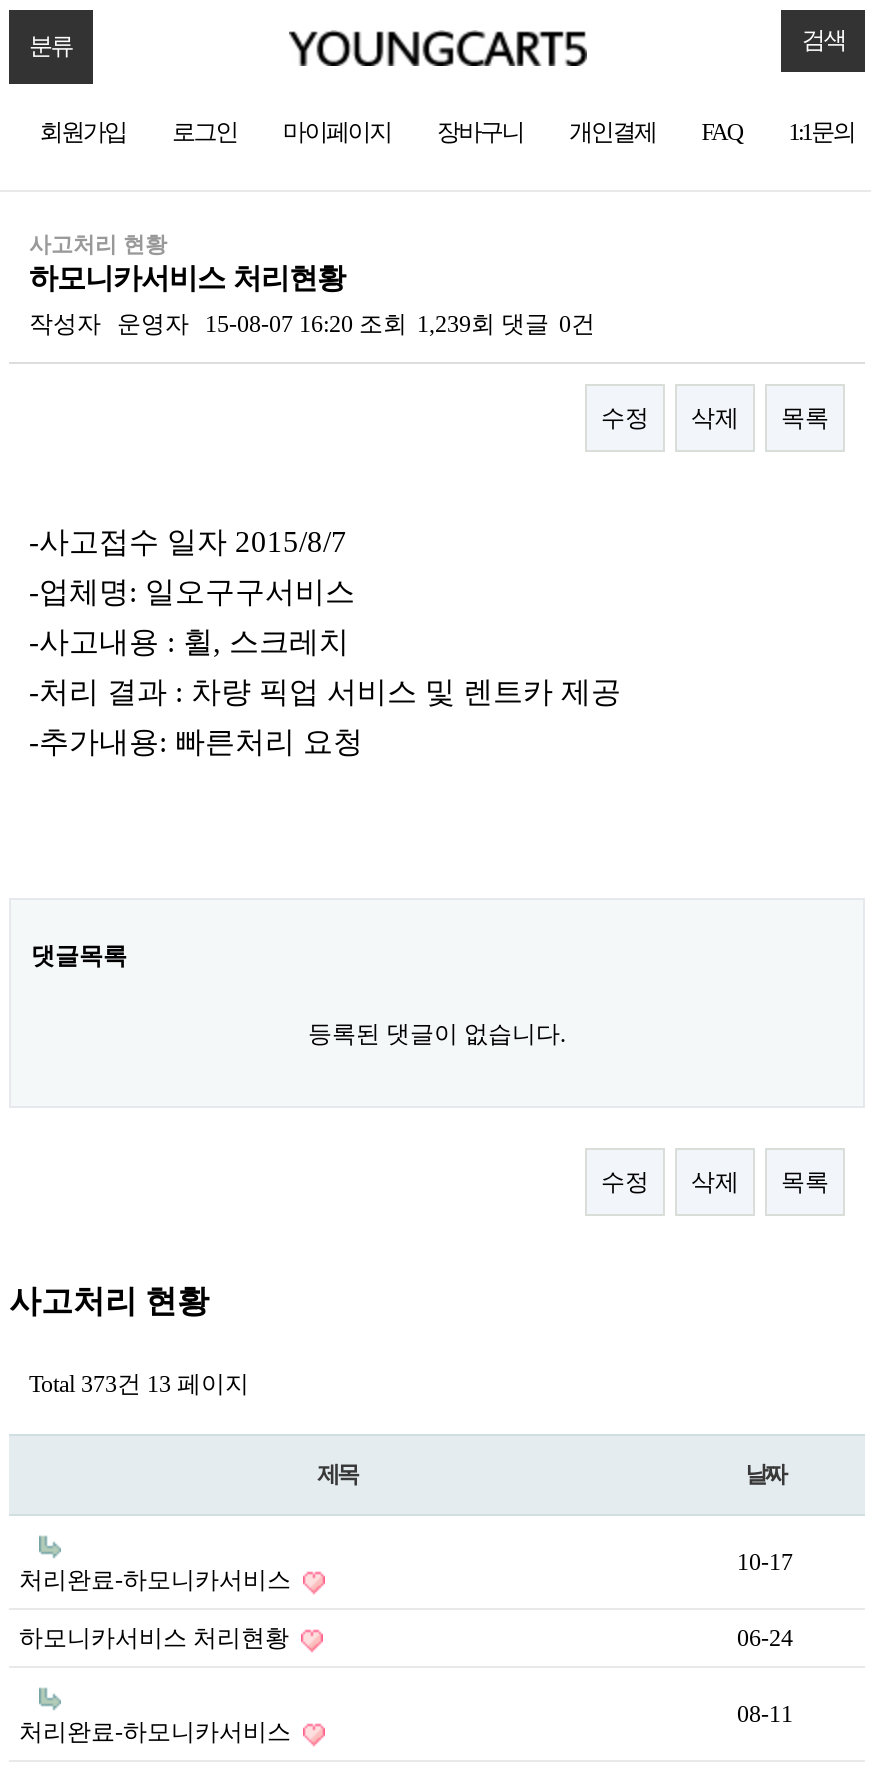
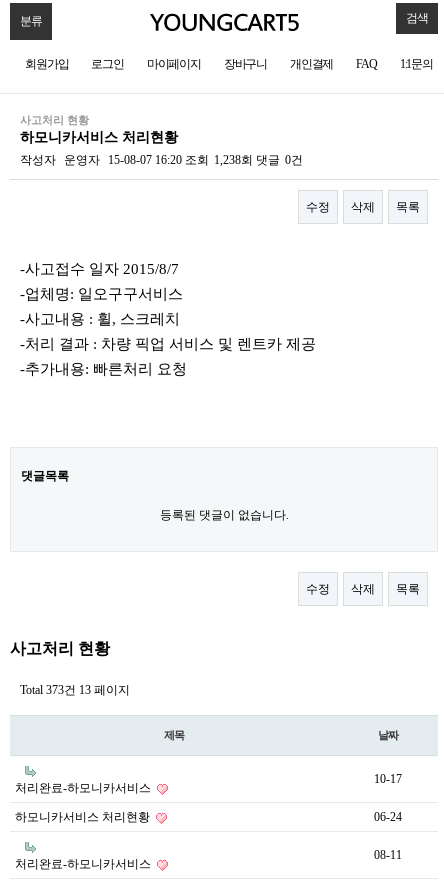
- 작성자 운영자 15-08-07 16:20 조회 1,239회 댓글 0건
+ 작성자 운영자 15-08-07 16:20 조회 1,238회 댓글 0건
